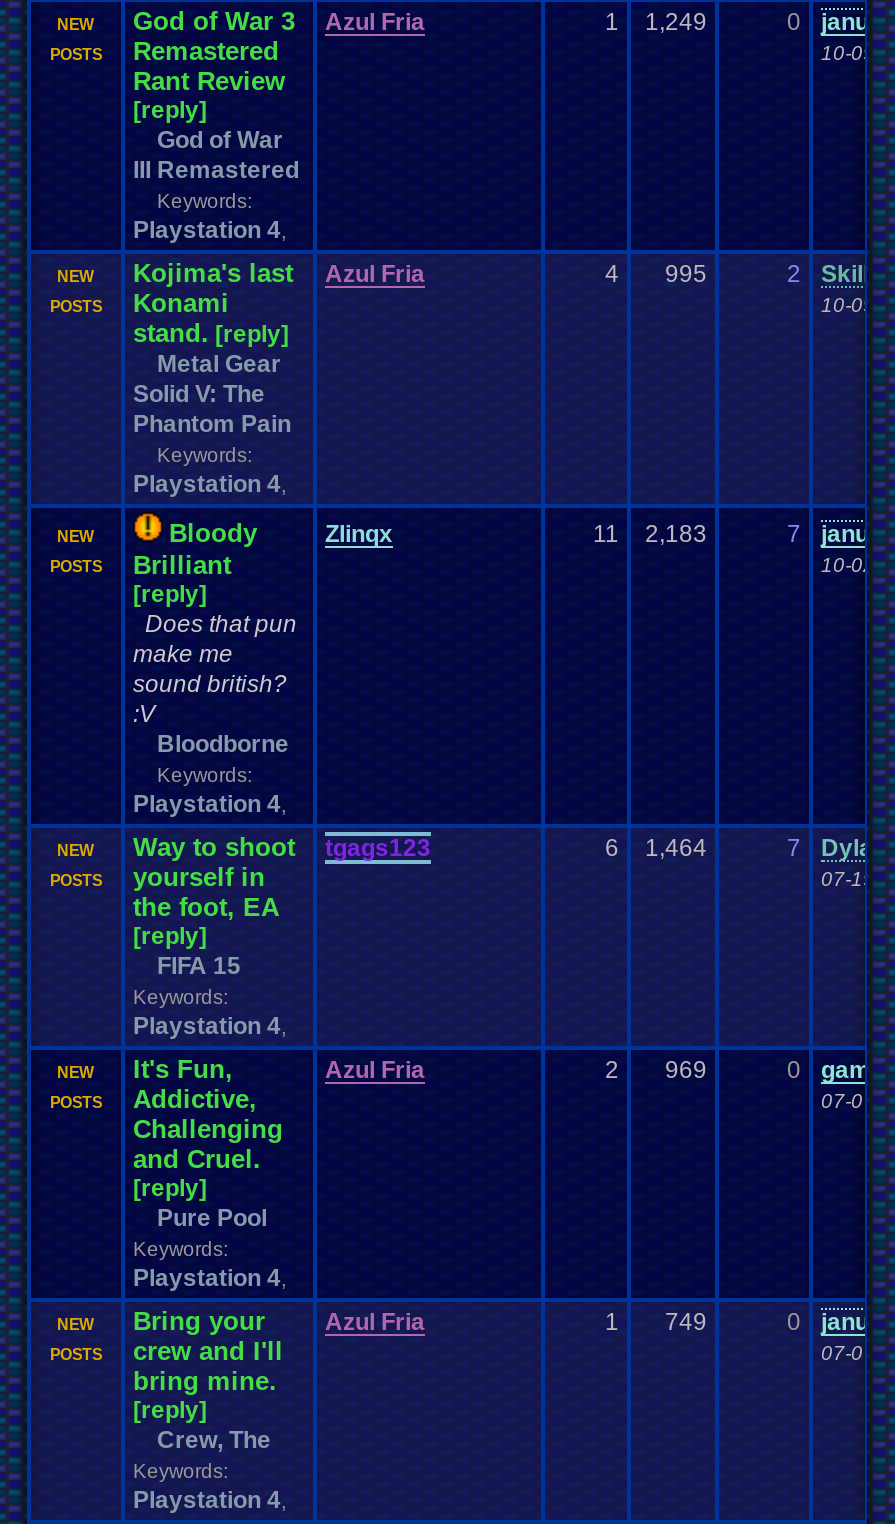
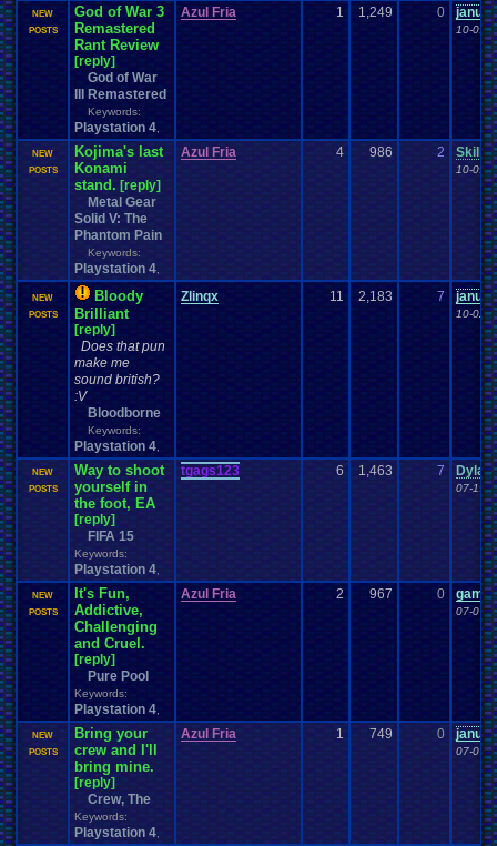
- 4 995
+ 4 986

- 6 1,464
+ 6 1,463

- 2 969
+ 2 967
